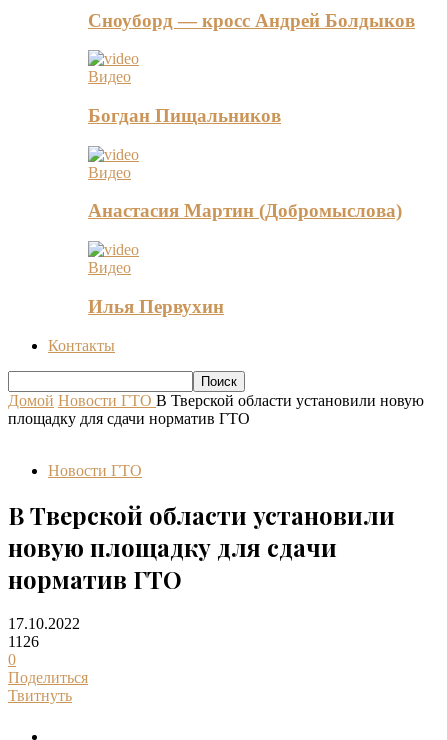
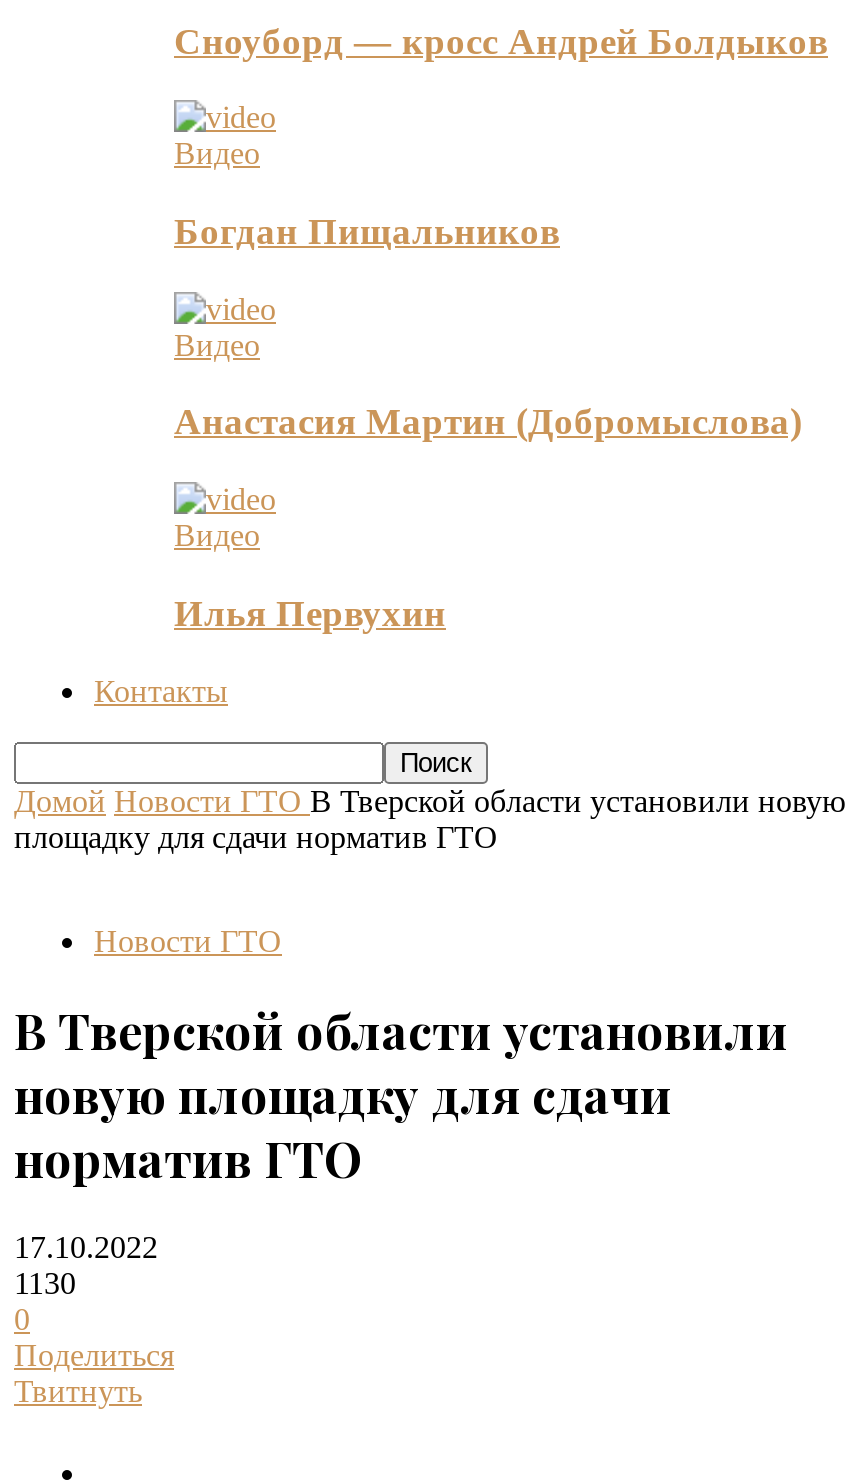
- 1126
+ 1130
